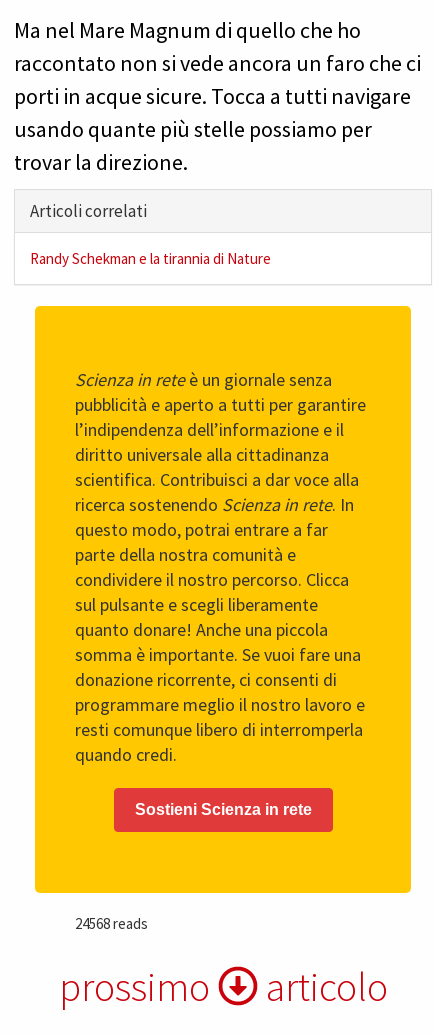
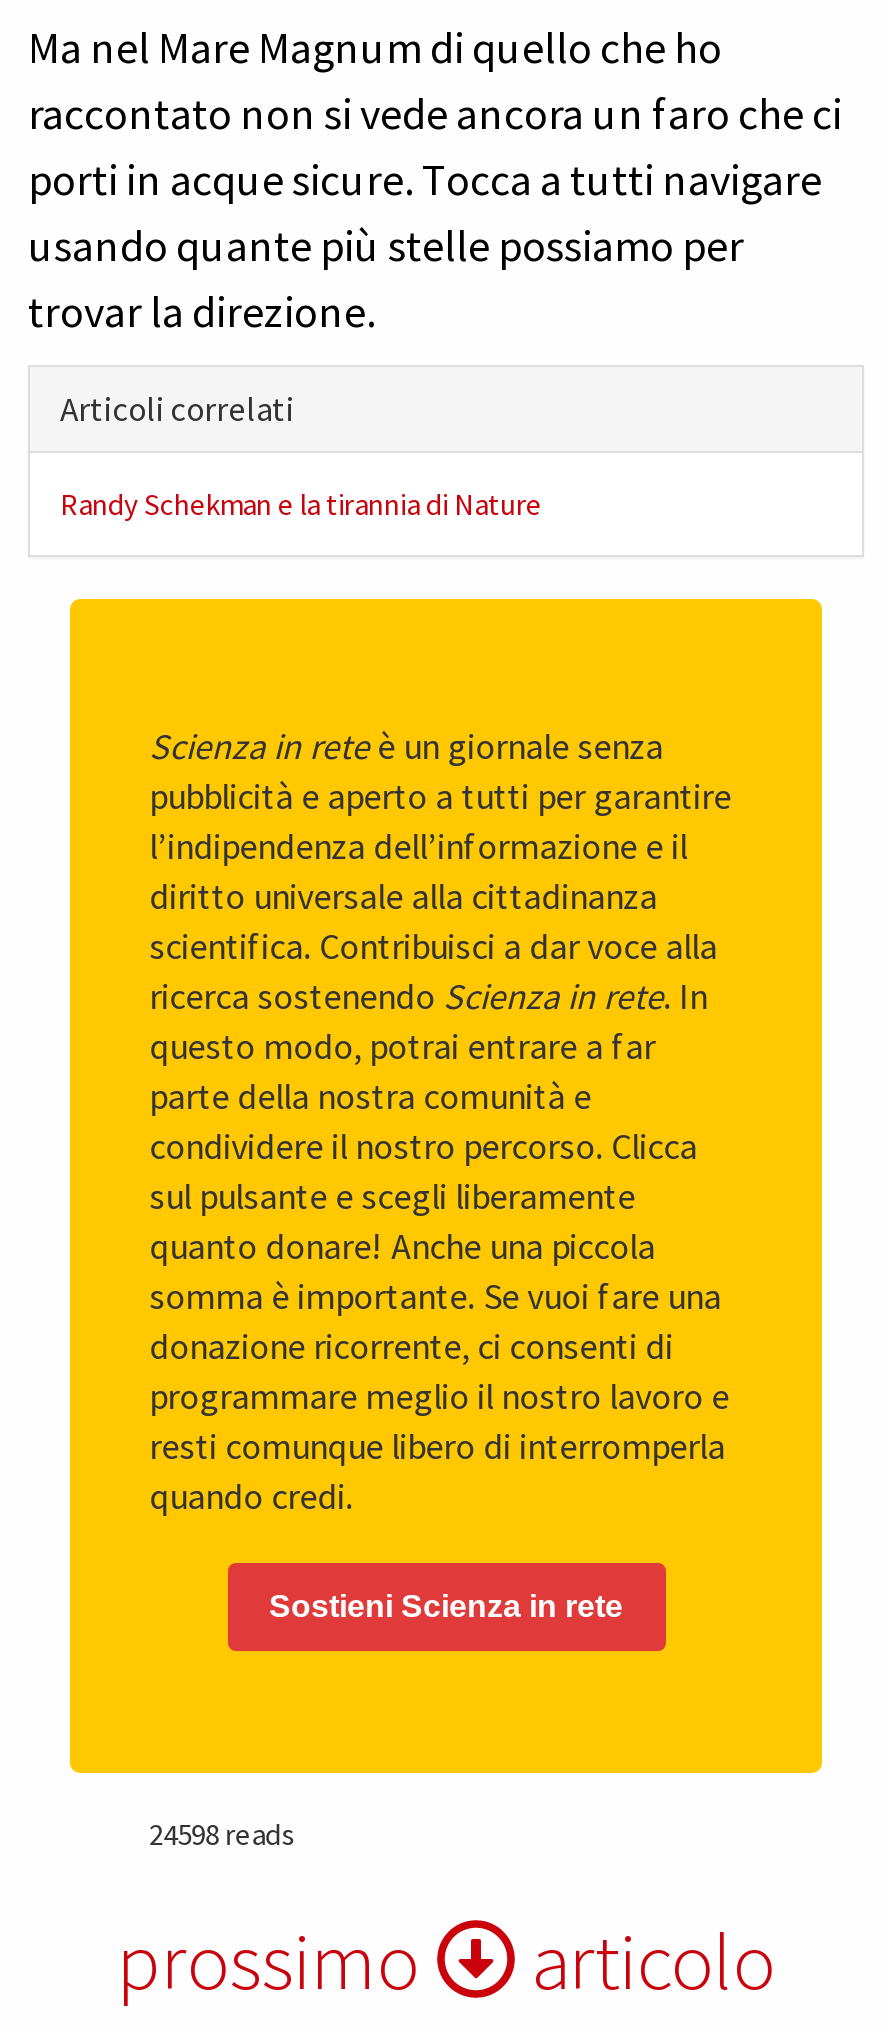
- 24568 reads
+ 24598 reads
